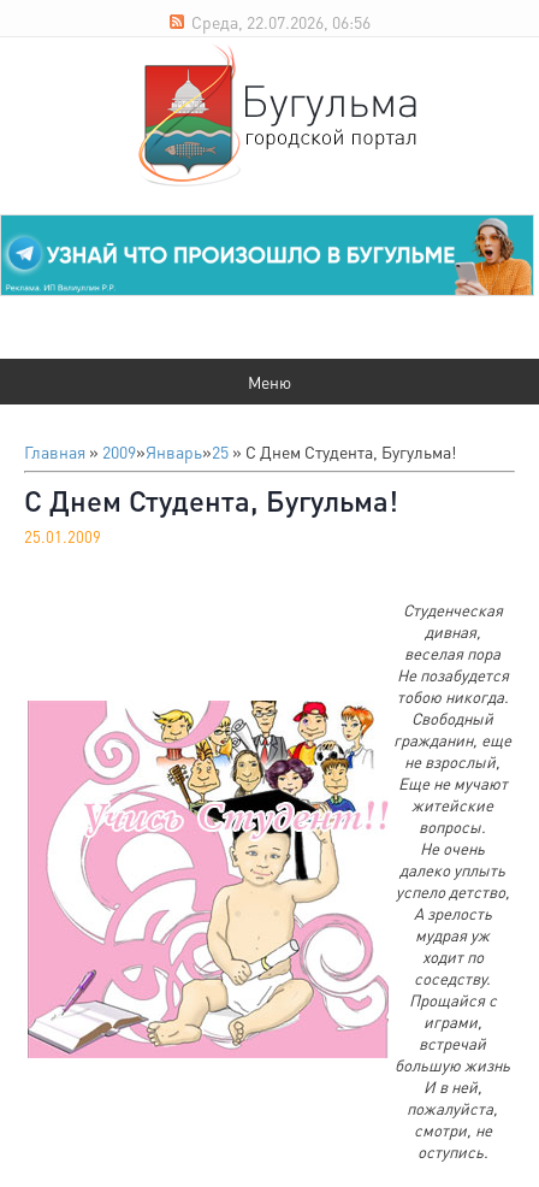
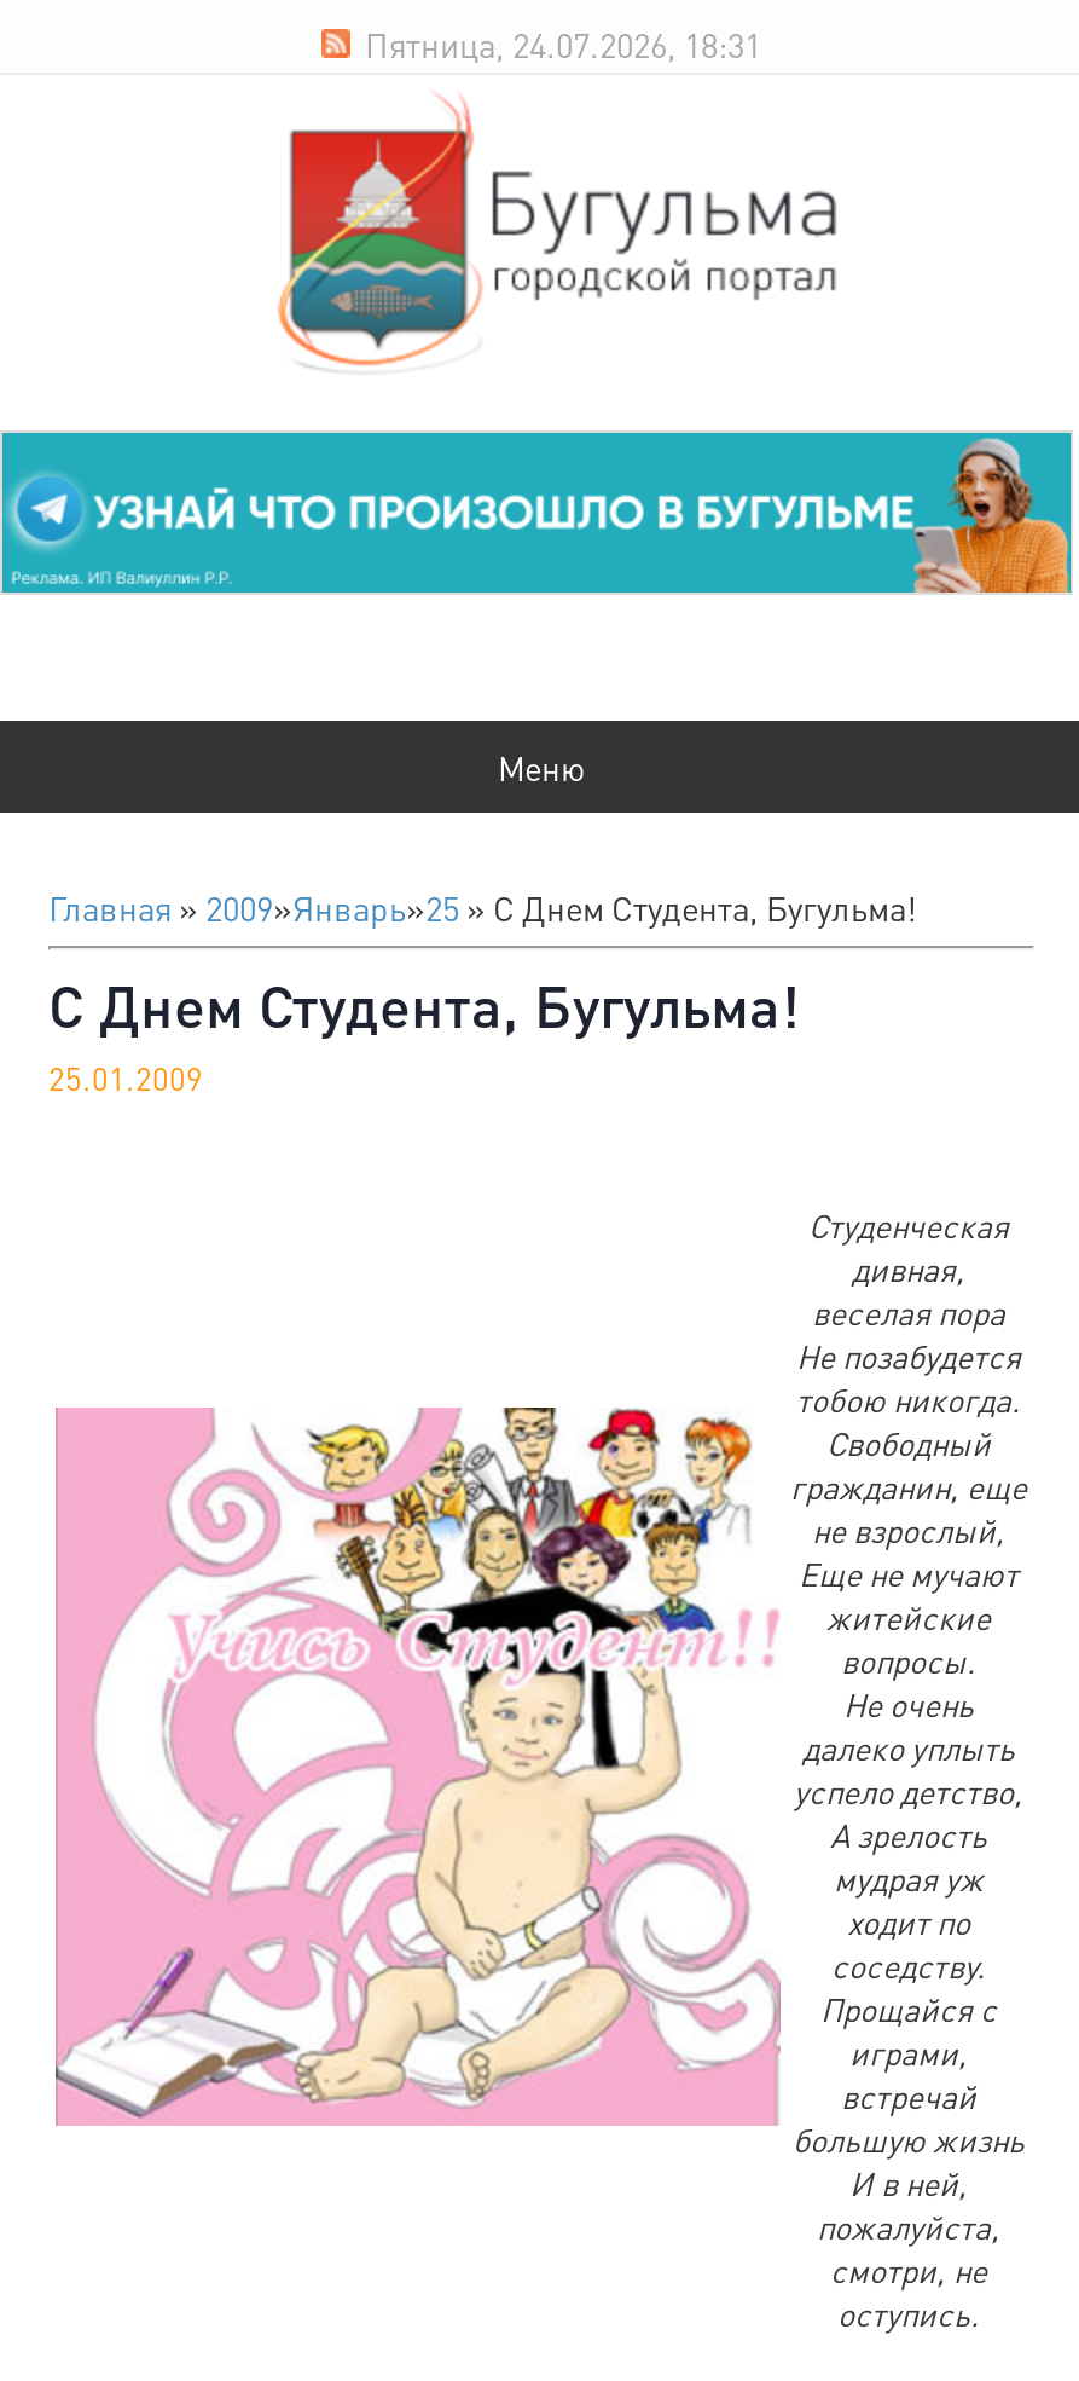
- Среда, 22.07.2026, 06:56
+ Пятница, 24.07.2026, 18:31
